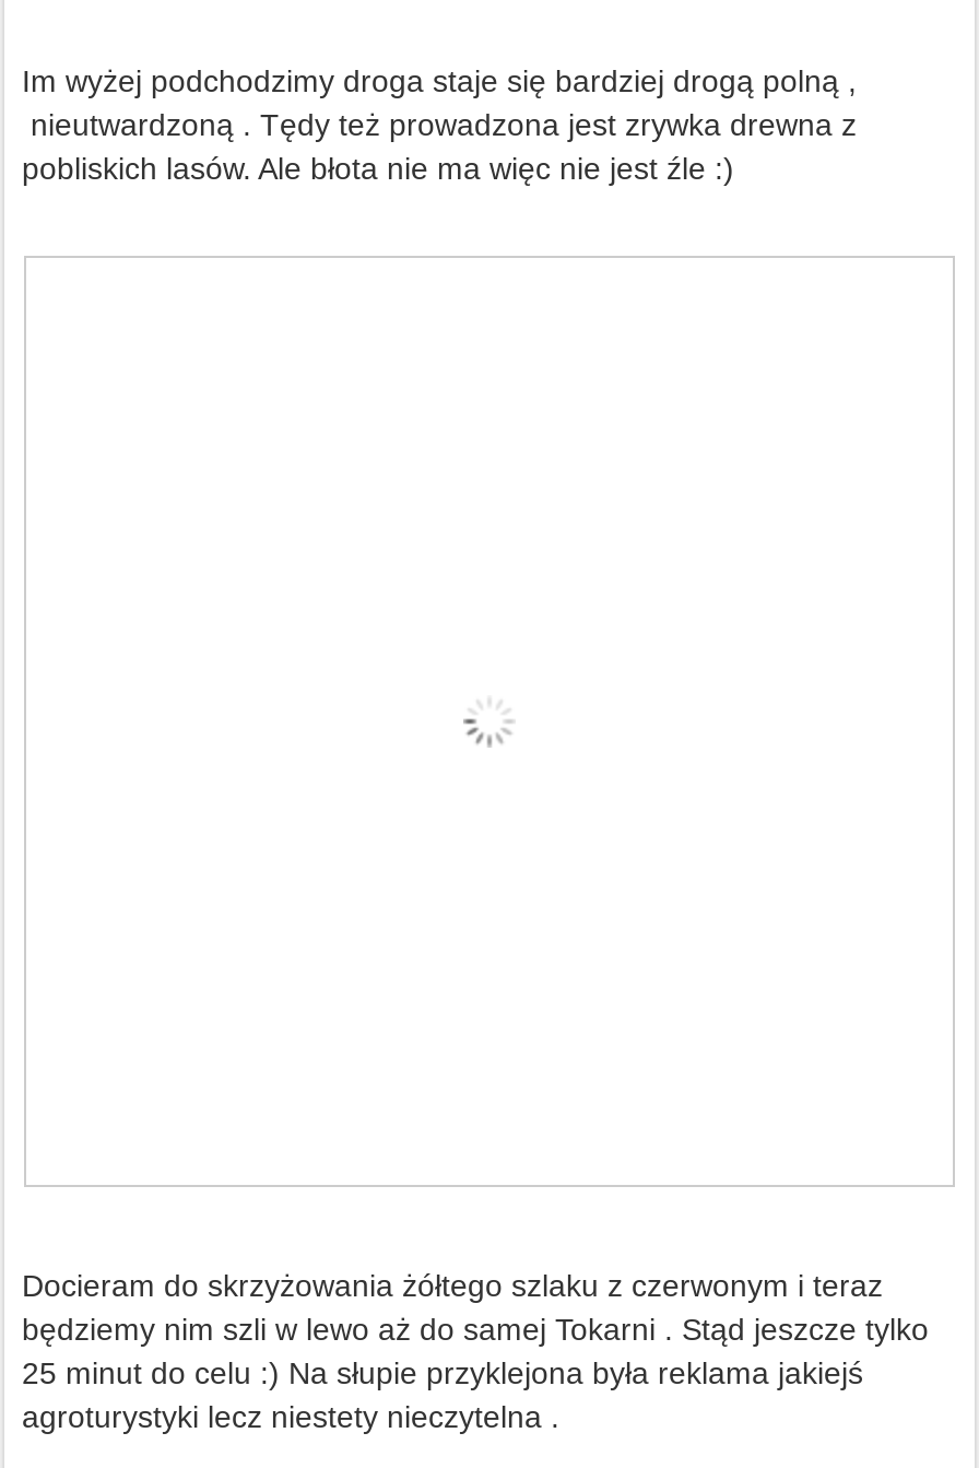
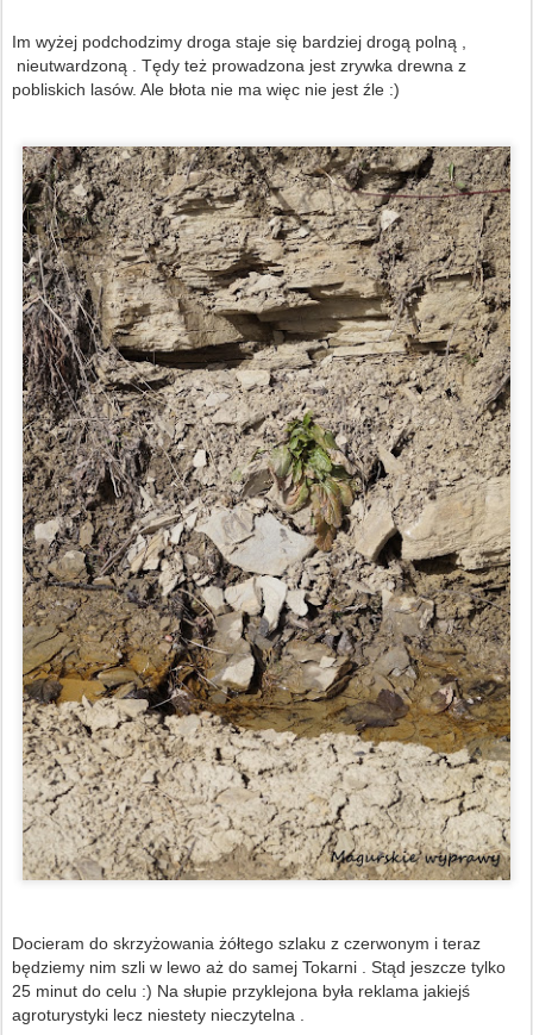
+ [image]
